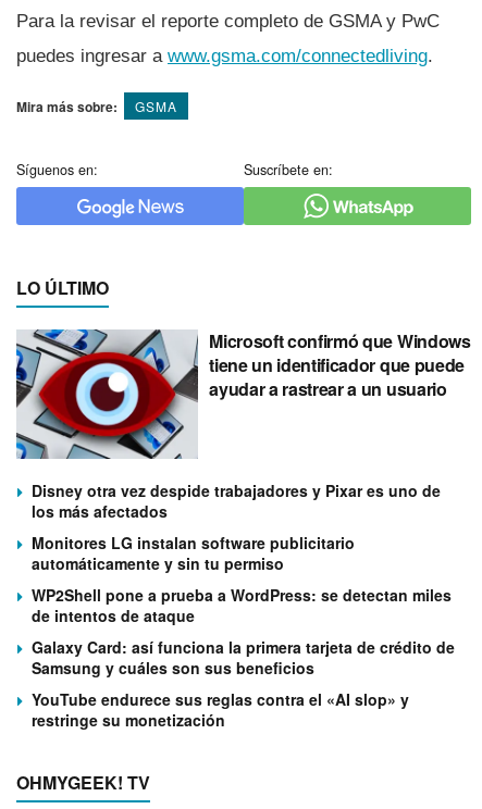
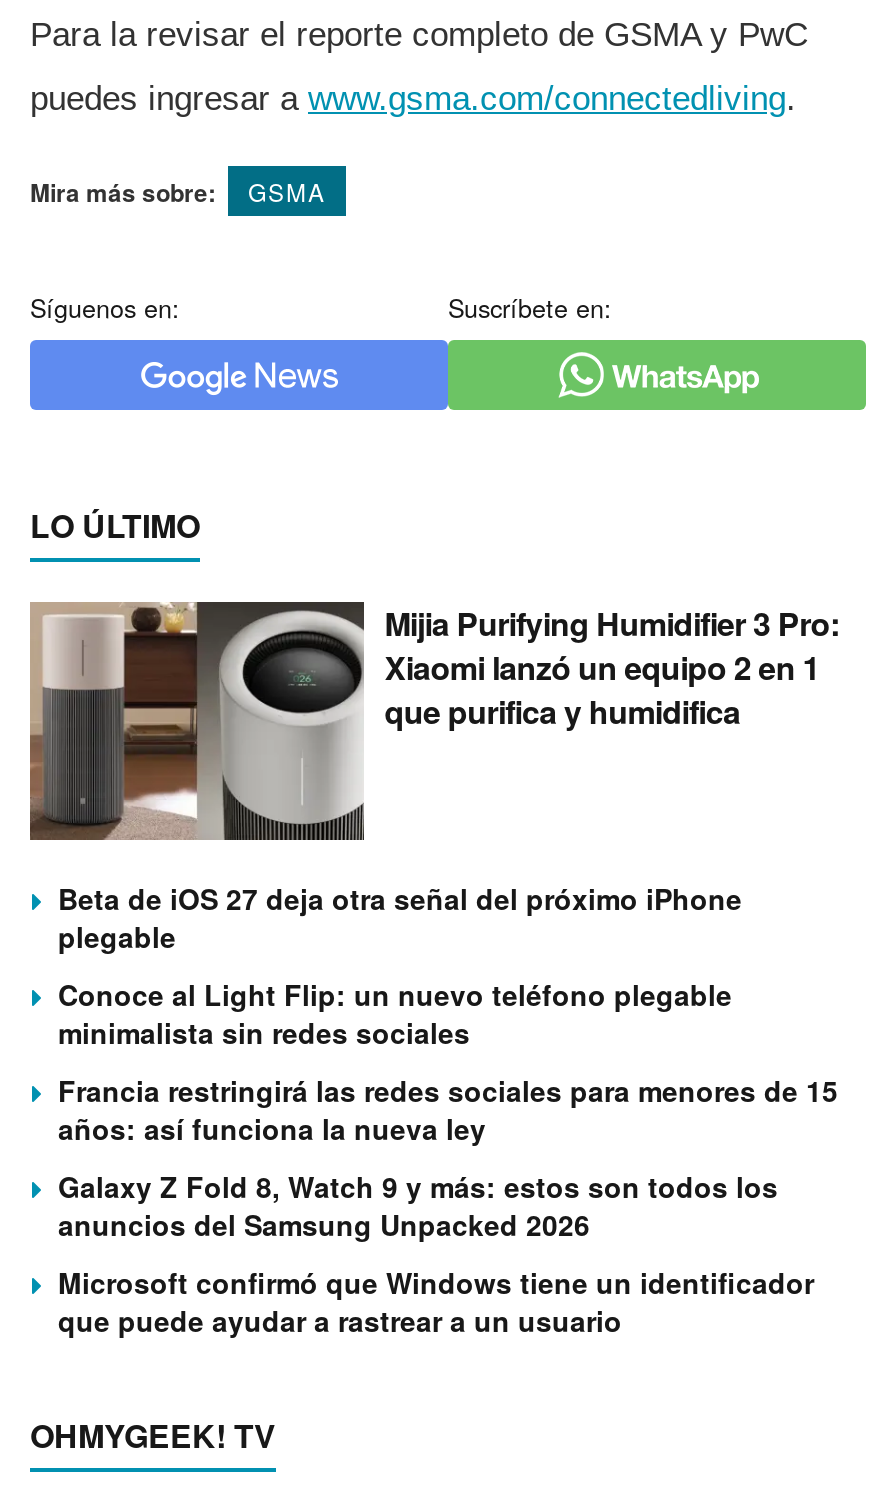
- [image]
- Microsoft confirmó que Windows
- tiene un identificador que puede
- ayudar a rastrear a un usuario
+ [image]
+ Mijia Purifying Humidifier 3 Pro:
+ Xiaomi lanzó un equipo 2 en 1
+ que purifica y humidifica

- Disney otra vez despide trabajadores y Pixar es uno de
- los más afectados
- Monitores LG instalan software publicitario
- automáticamente y sin tu permiso
- WP2Shell pone a prueba a WordPress: se detectan miles
- de intentos de ataque
- Galaxy Card: así funciona la primera tarjeta de crédito de
- Samsung y cuáles son sus beneficios
- YouTube endurece sus reglas contra el «AI slop» y
- restringe su monetización
+ Beta de iOS 27 deja otra señal del próximo iPhone
+ plegable
+ Conoce al Light Flip: un nuevo teléfono plegable
+ minimalista sin redes sociales
+ Francia restringirá las redes sociales para menores de 15
+ años: así funciona la nueva ley
+ Galaxy Z Fold 8, Watch 9 y más: estos son todos los
+ anuncios del Samsung Unpacked 2026
+ Microsoft confirmó que Windows tiene un identificador
+ que puede ayudar a rastrear a un usuario
